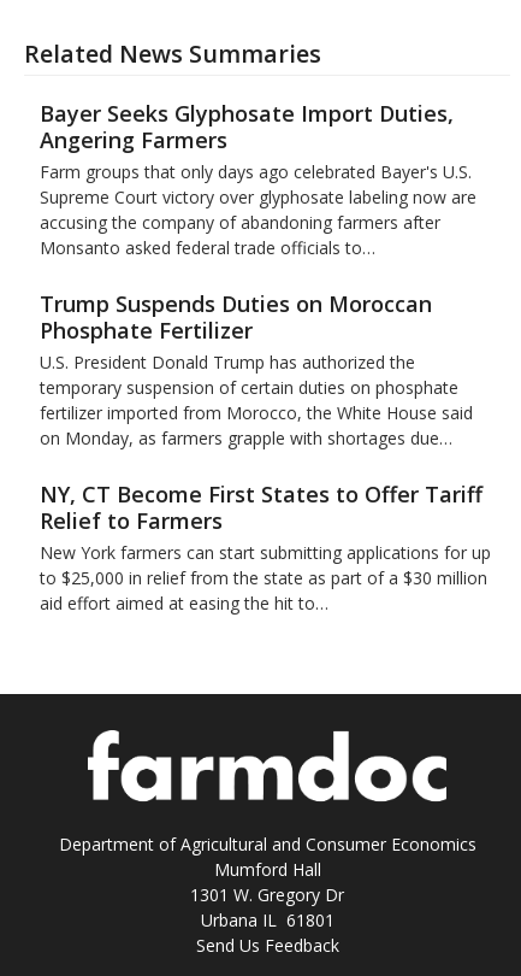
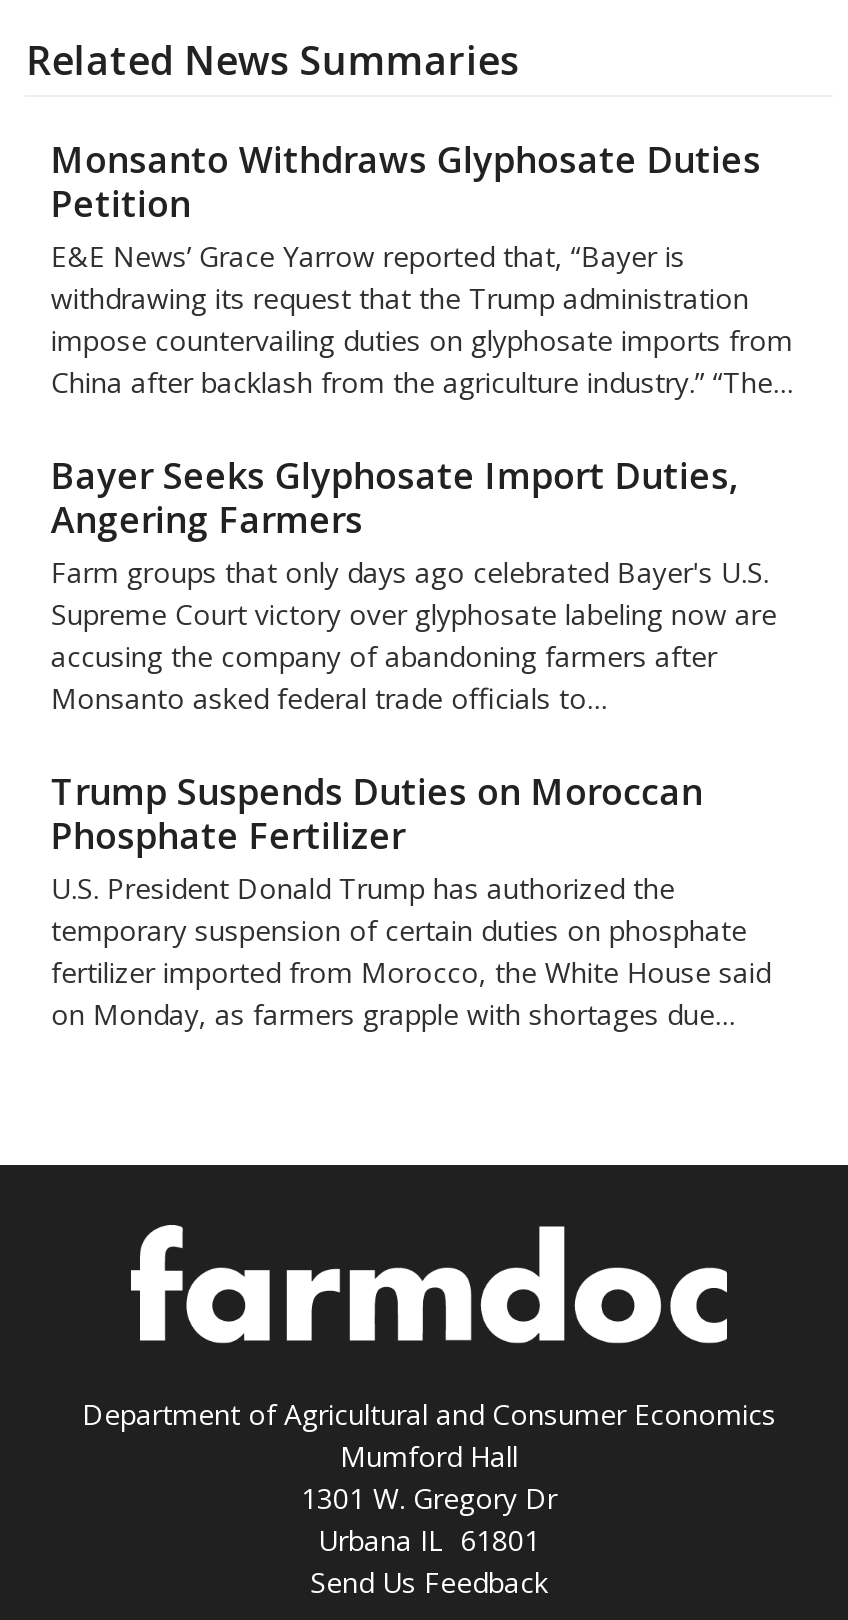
+ Monsanto Withdraws Glyphosate Duties
+ Petition
+ E&E News’ Grace Yarrow reported that, “Bayer is
+ withdrawing its request that the Trump administration
+ impose countervailing duties on glyphosate imports from
+ China after backlash from the agriculture industry.” “The…

moved down: Bayer Seeks Glyphosate Import Duties, | Angering Farmers | Farm groups that only days ago celebrated Bayer's U.S. | ... | fertilizer imported from Morocco, the White House said | on ‌Monday, as farmers grapple with shortages due…

- NY, CT Become First States to Offer Tariff
- Relief to Farmers
- New York farmers can start submitting applications for up
- to $25,000 in relief from the state as part of a $30 million
- aid effort aimed at easing the hit to…
